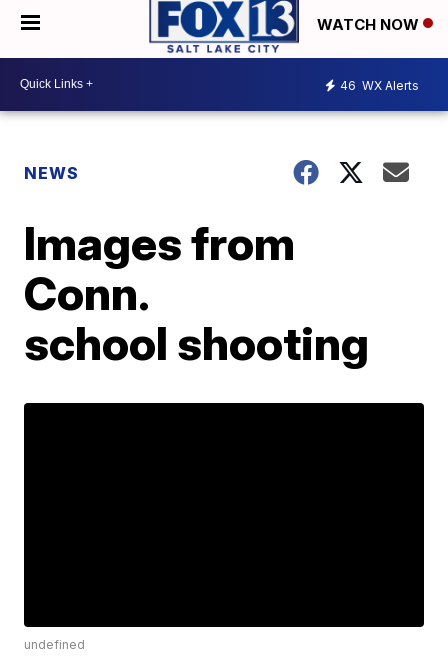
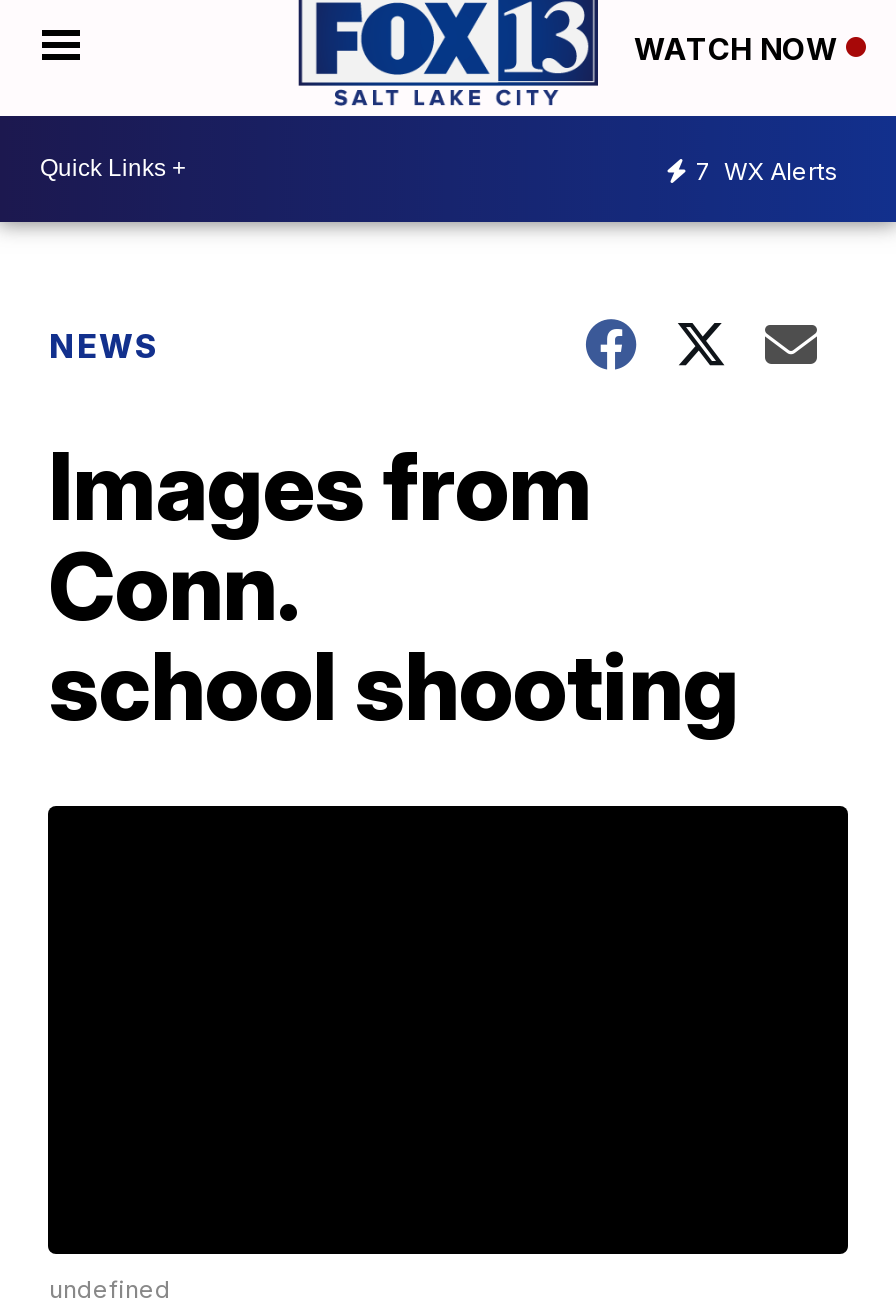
- 46 WX Alerts
+ 7 WX Alerts
